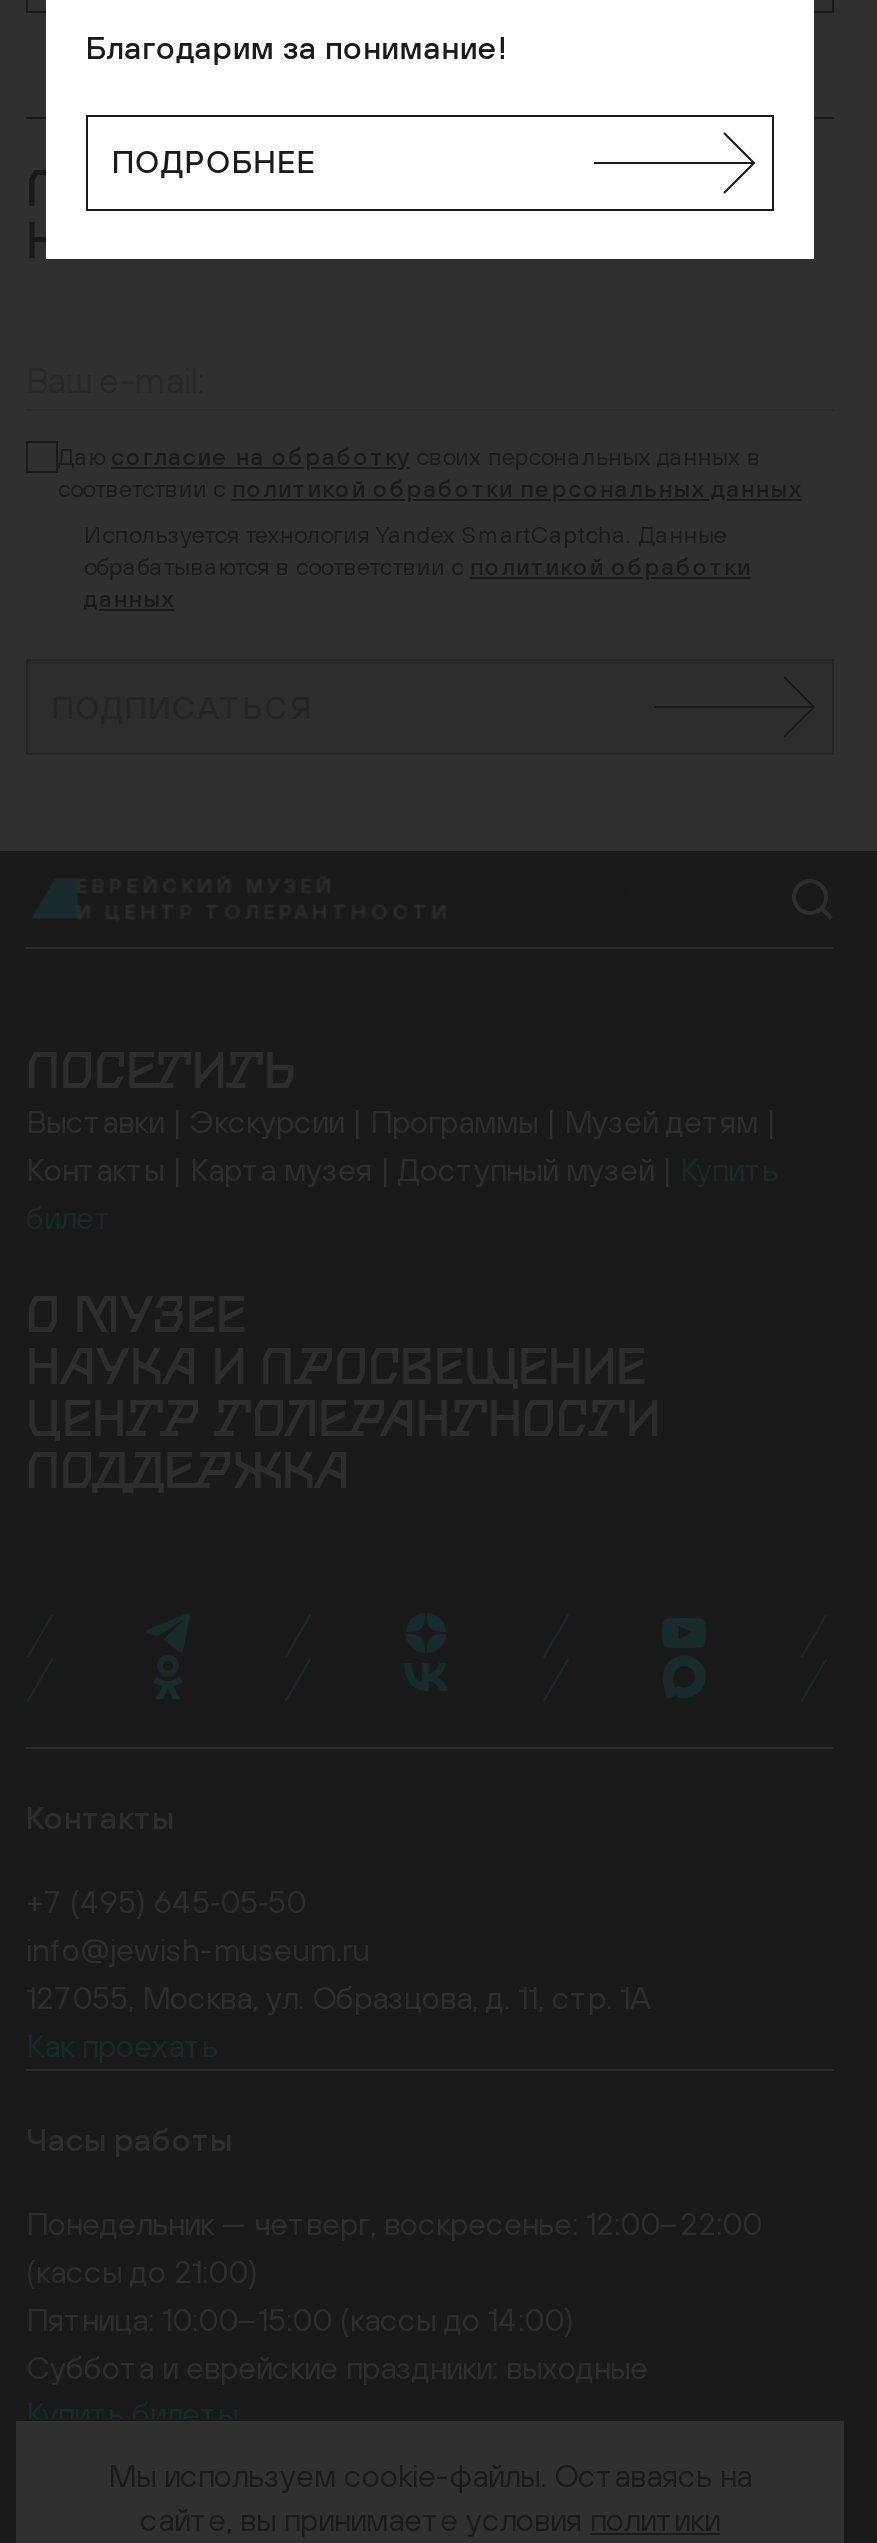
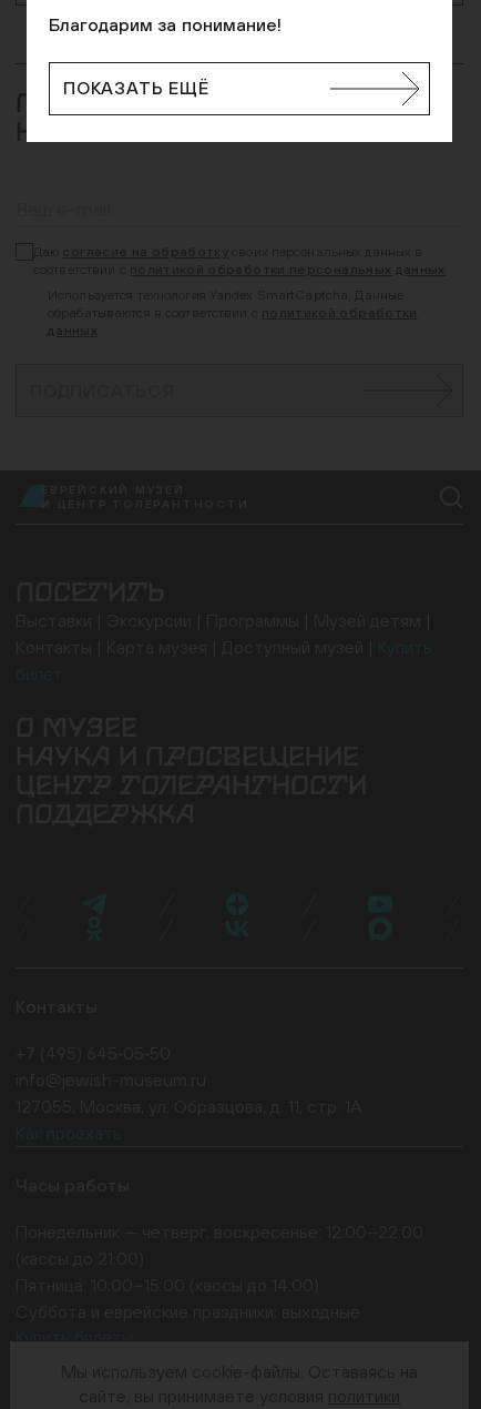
- ПОДРОБНЕЕ
+ ПОКАЗАТЬ ЕЩЁ
